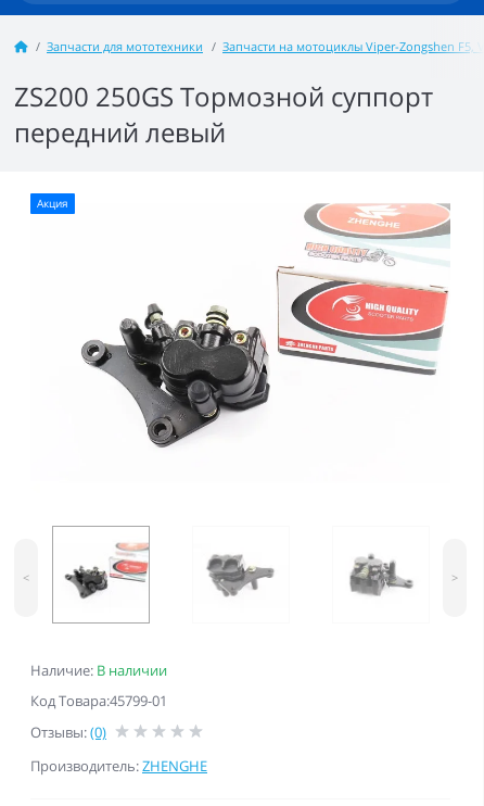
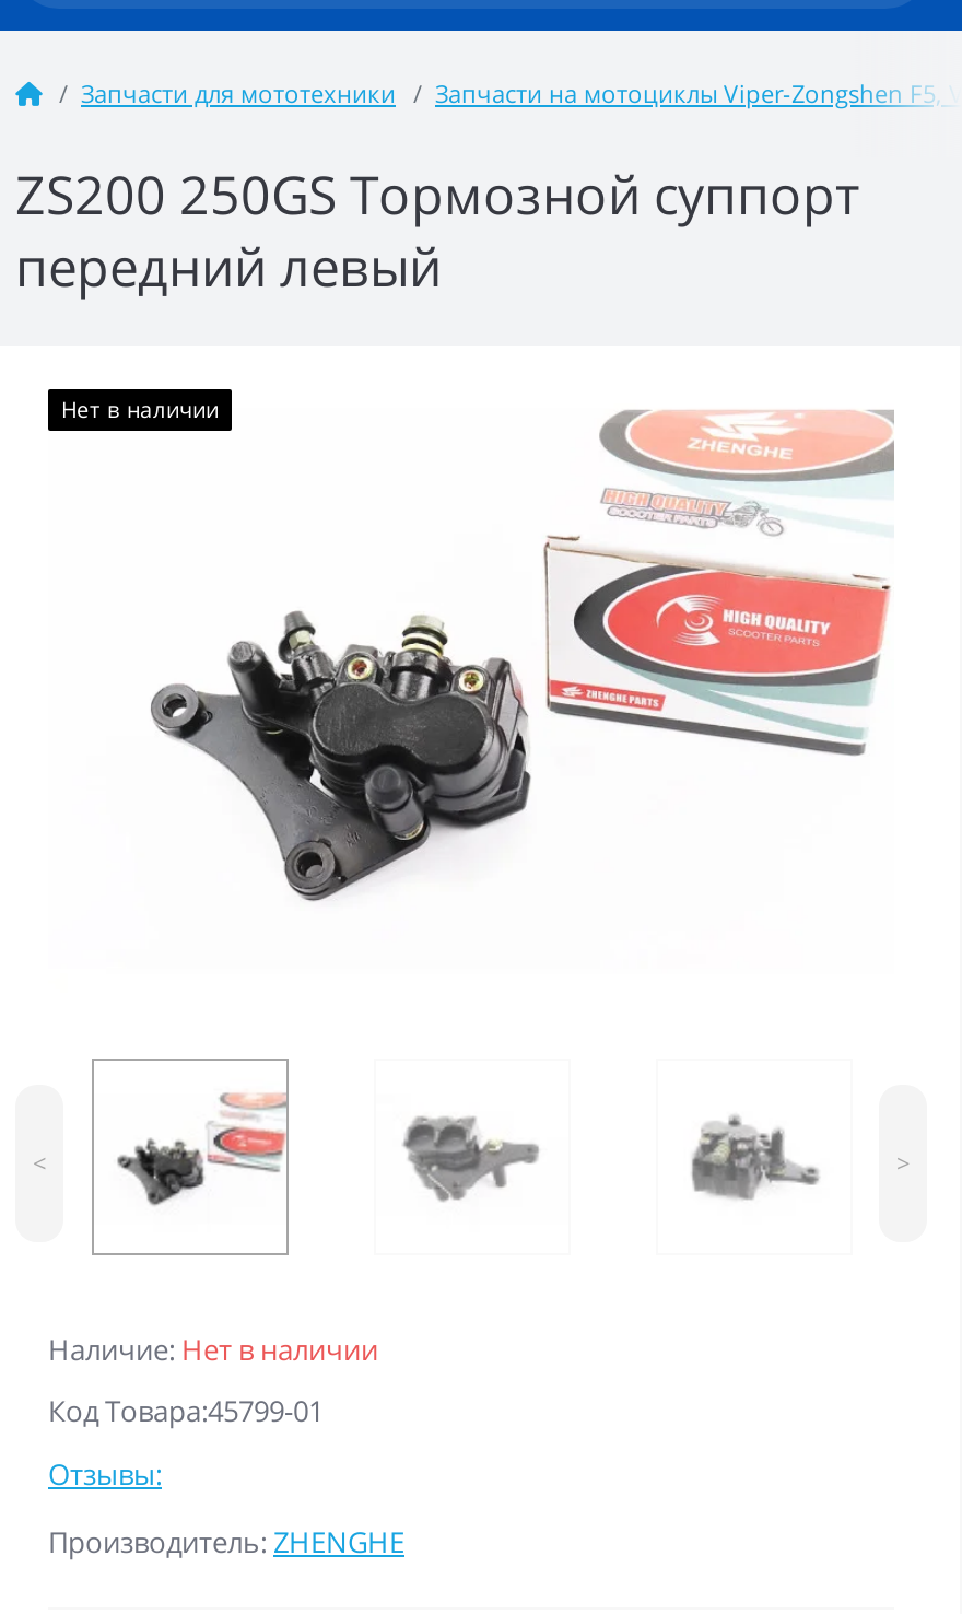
- Акция
+ Нет в наличии

- Наличие: В наличии
+ Наличие: Нет в наличии

- Отзывы:(0)
+ Отзывы:
